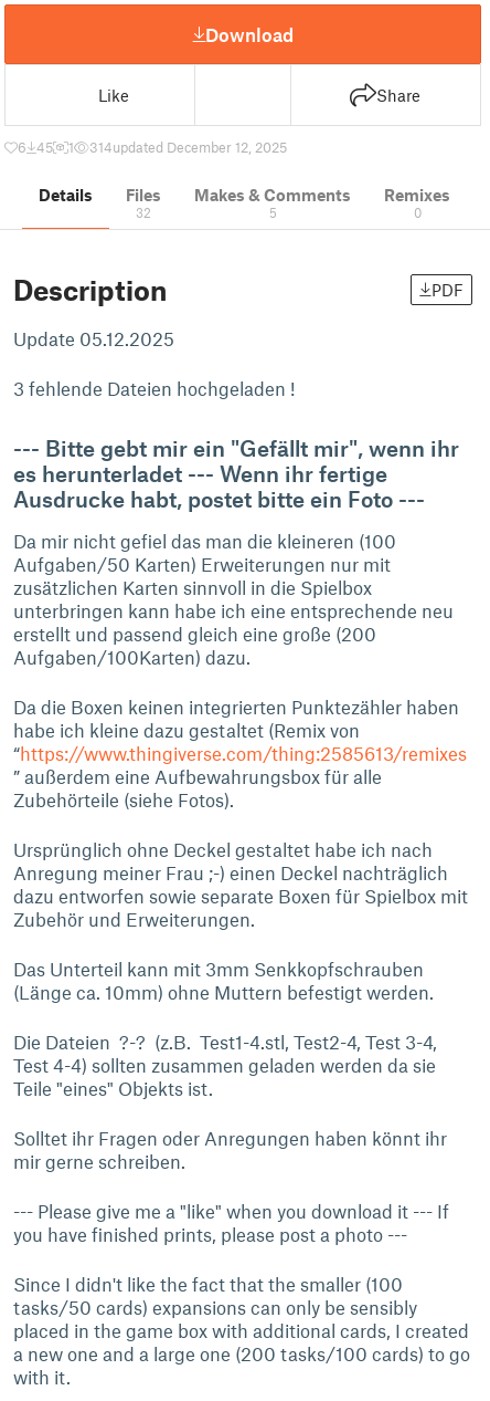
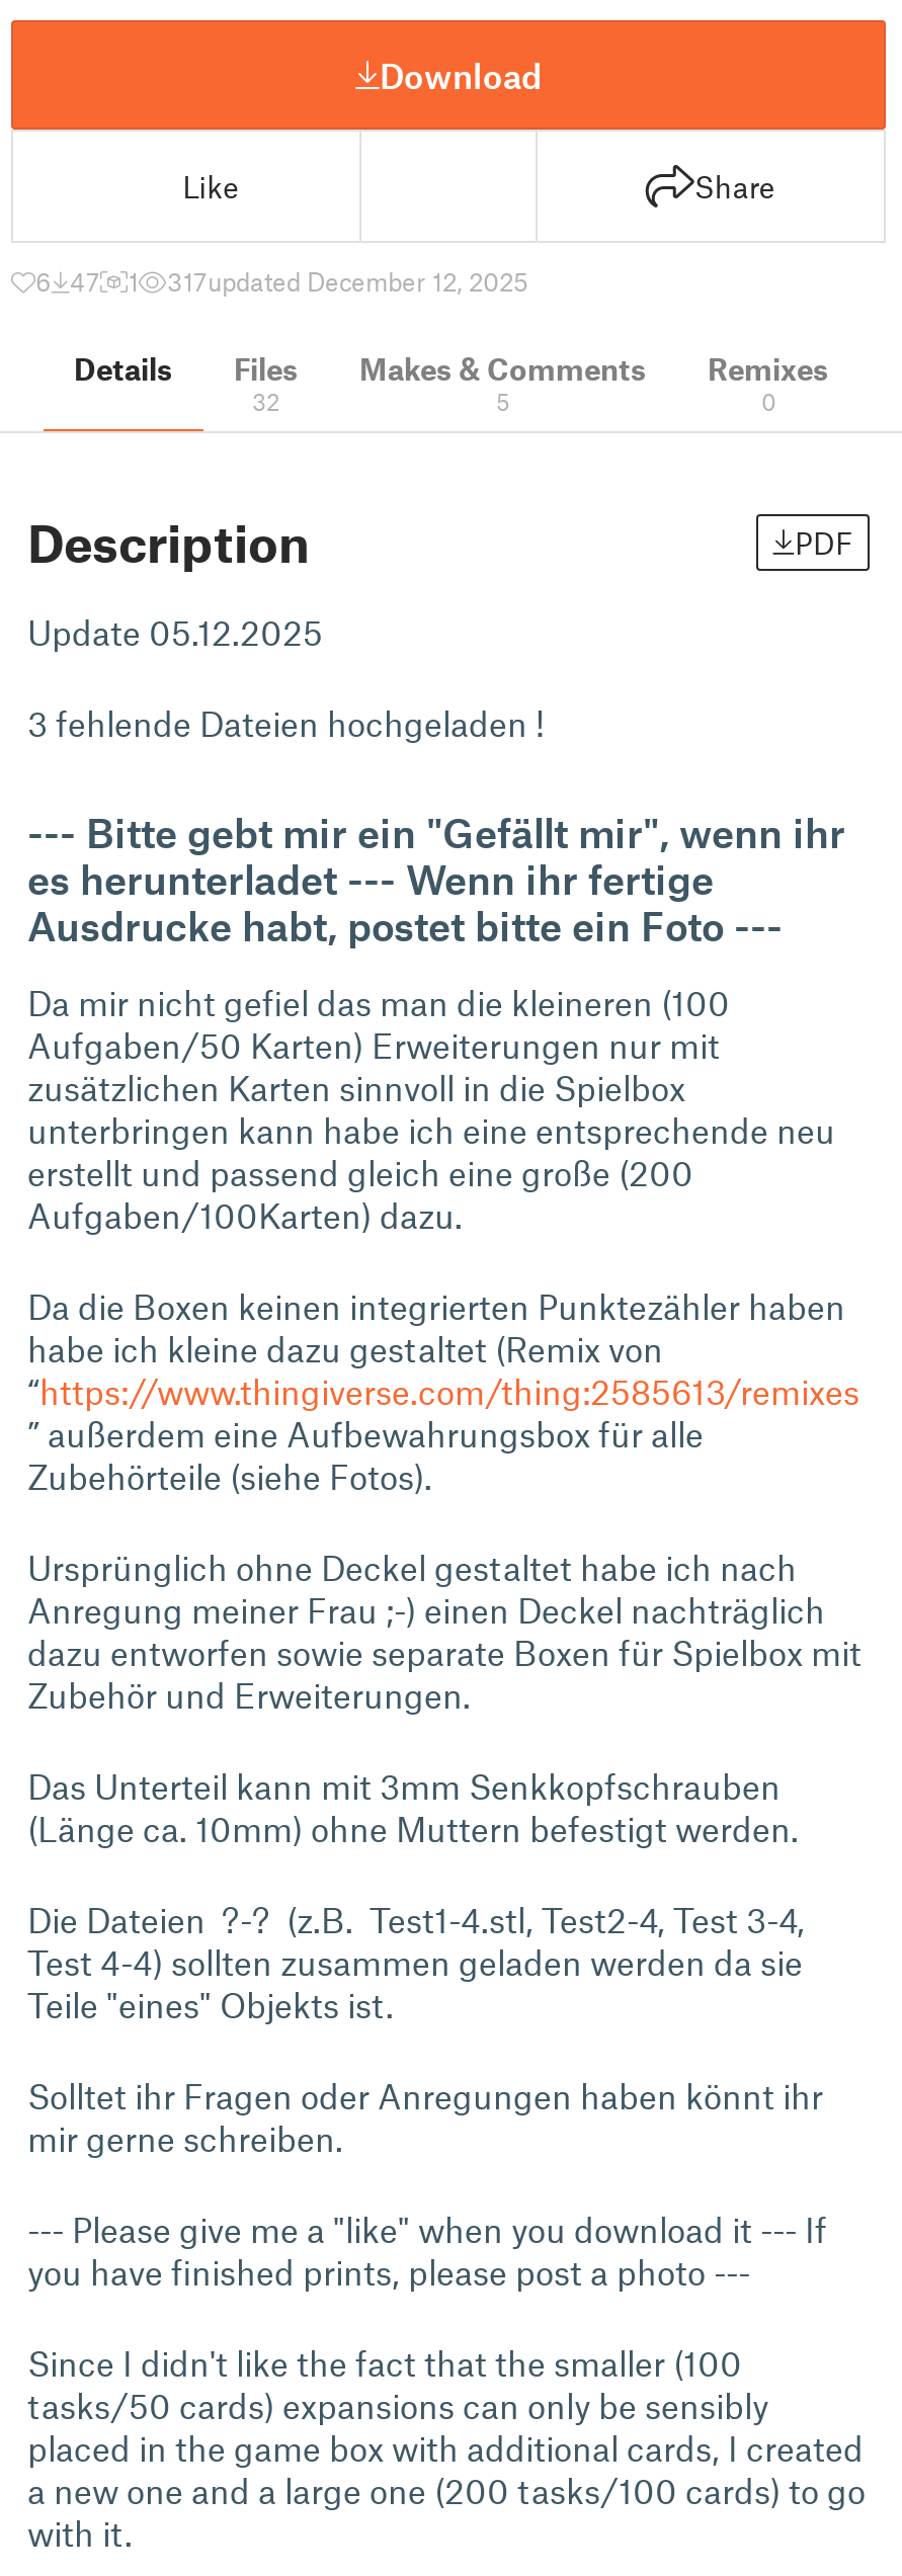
- 6 45
+ 6 47

- 314updated December 12, 2025
+ 317updated December 12, 2025
